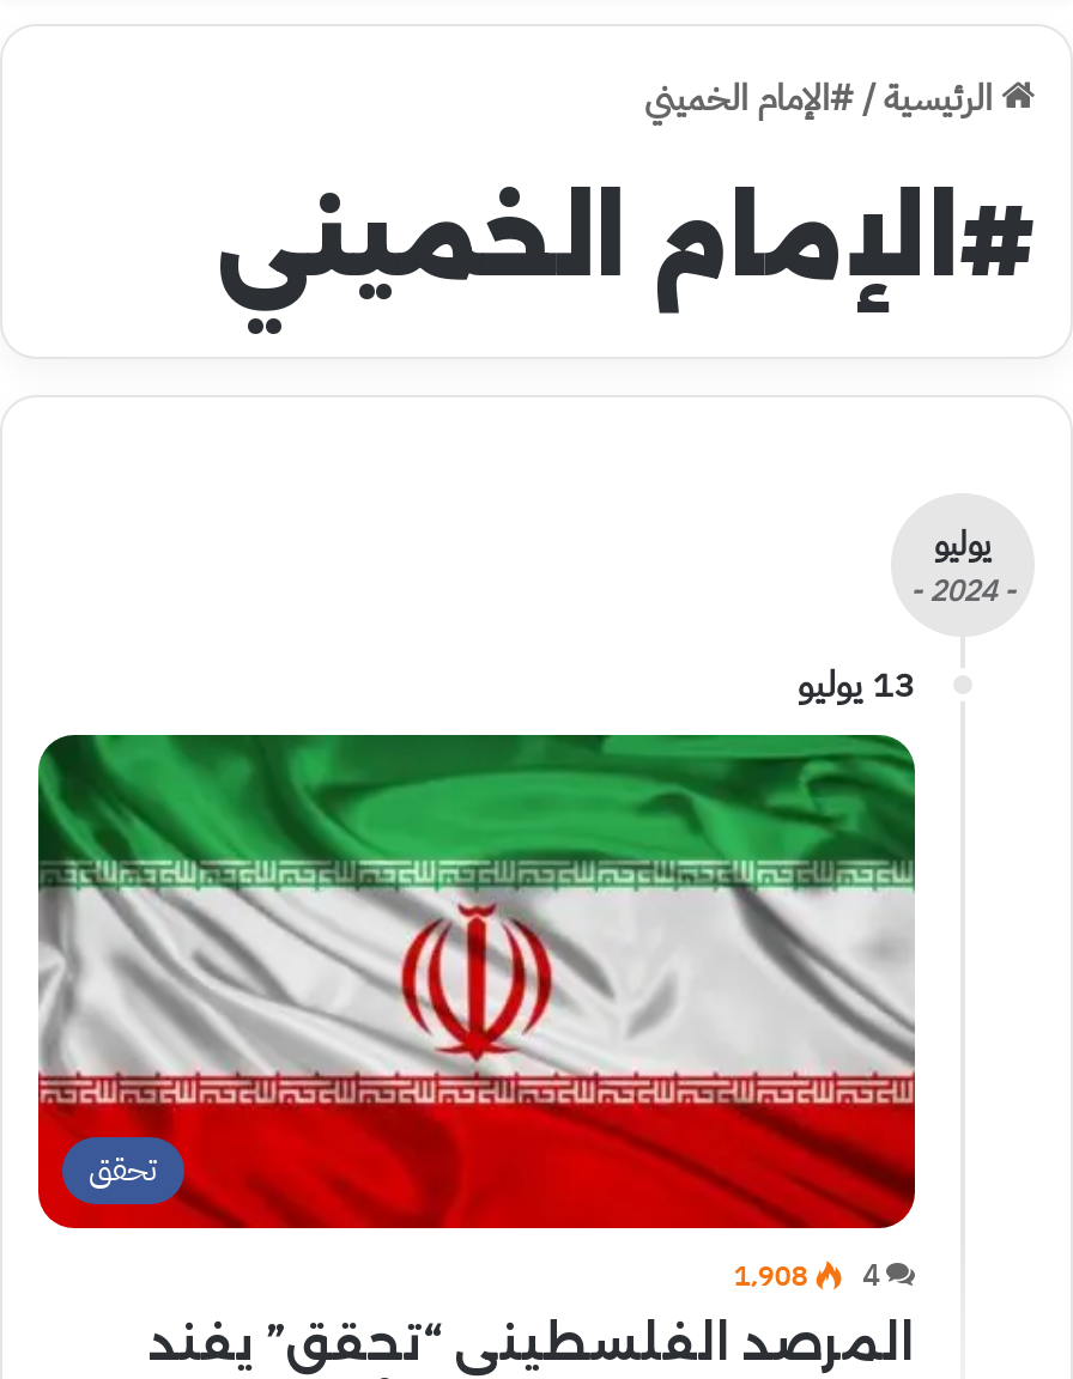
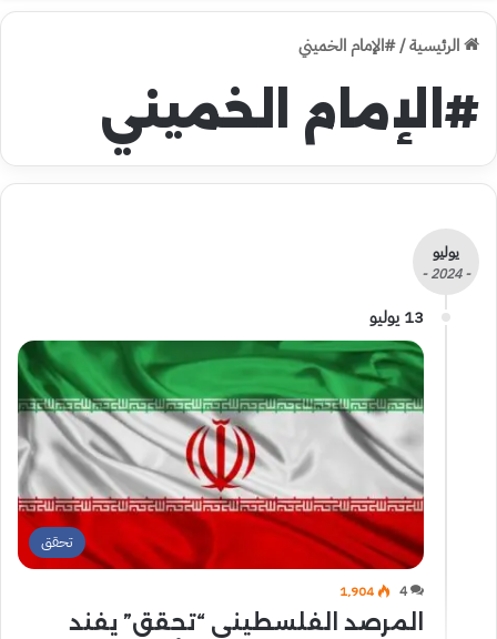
- 1٬908 4
+ 1٬904 4
